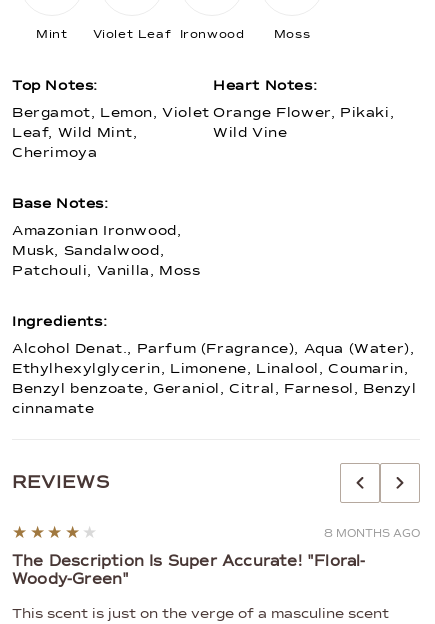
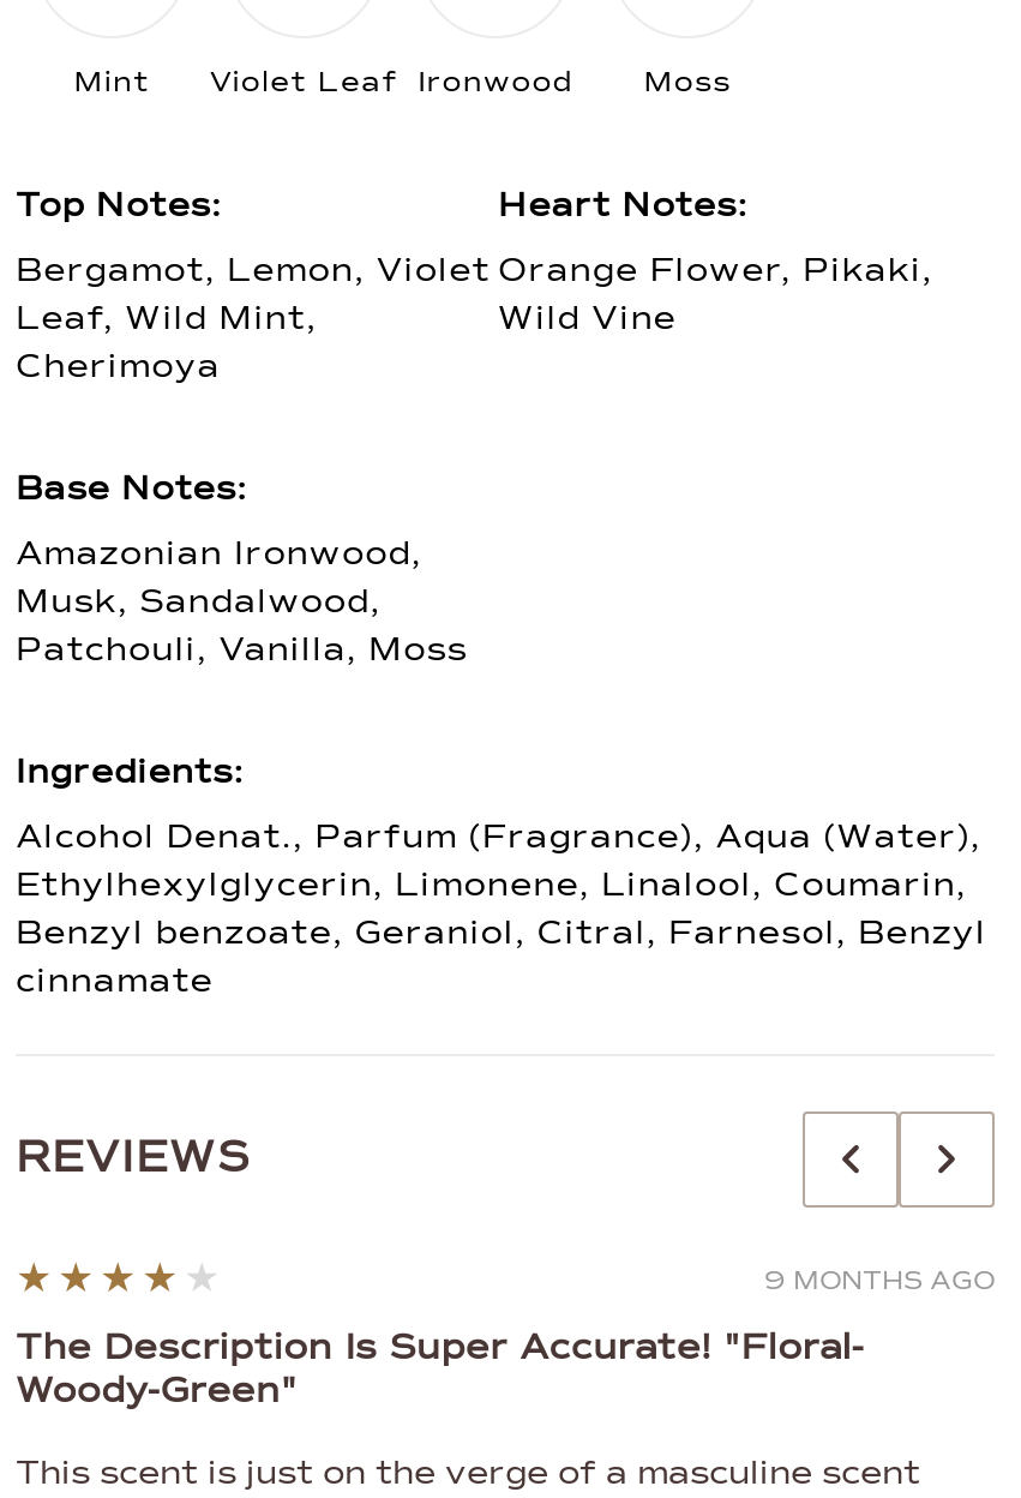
- 8 MONTHS AGO
+ 9 MONTHS AGO
